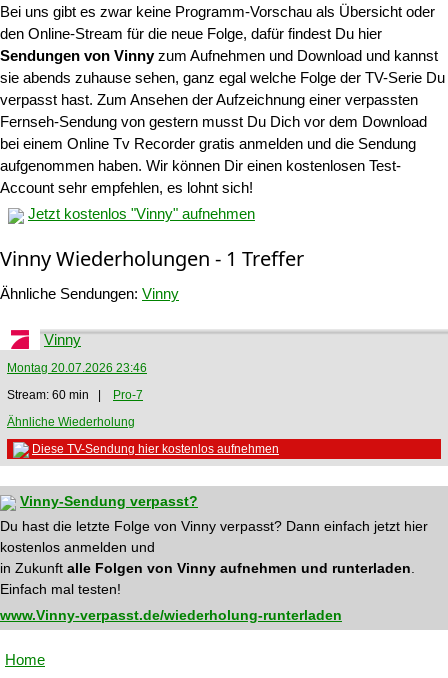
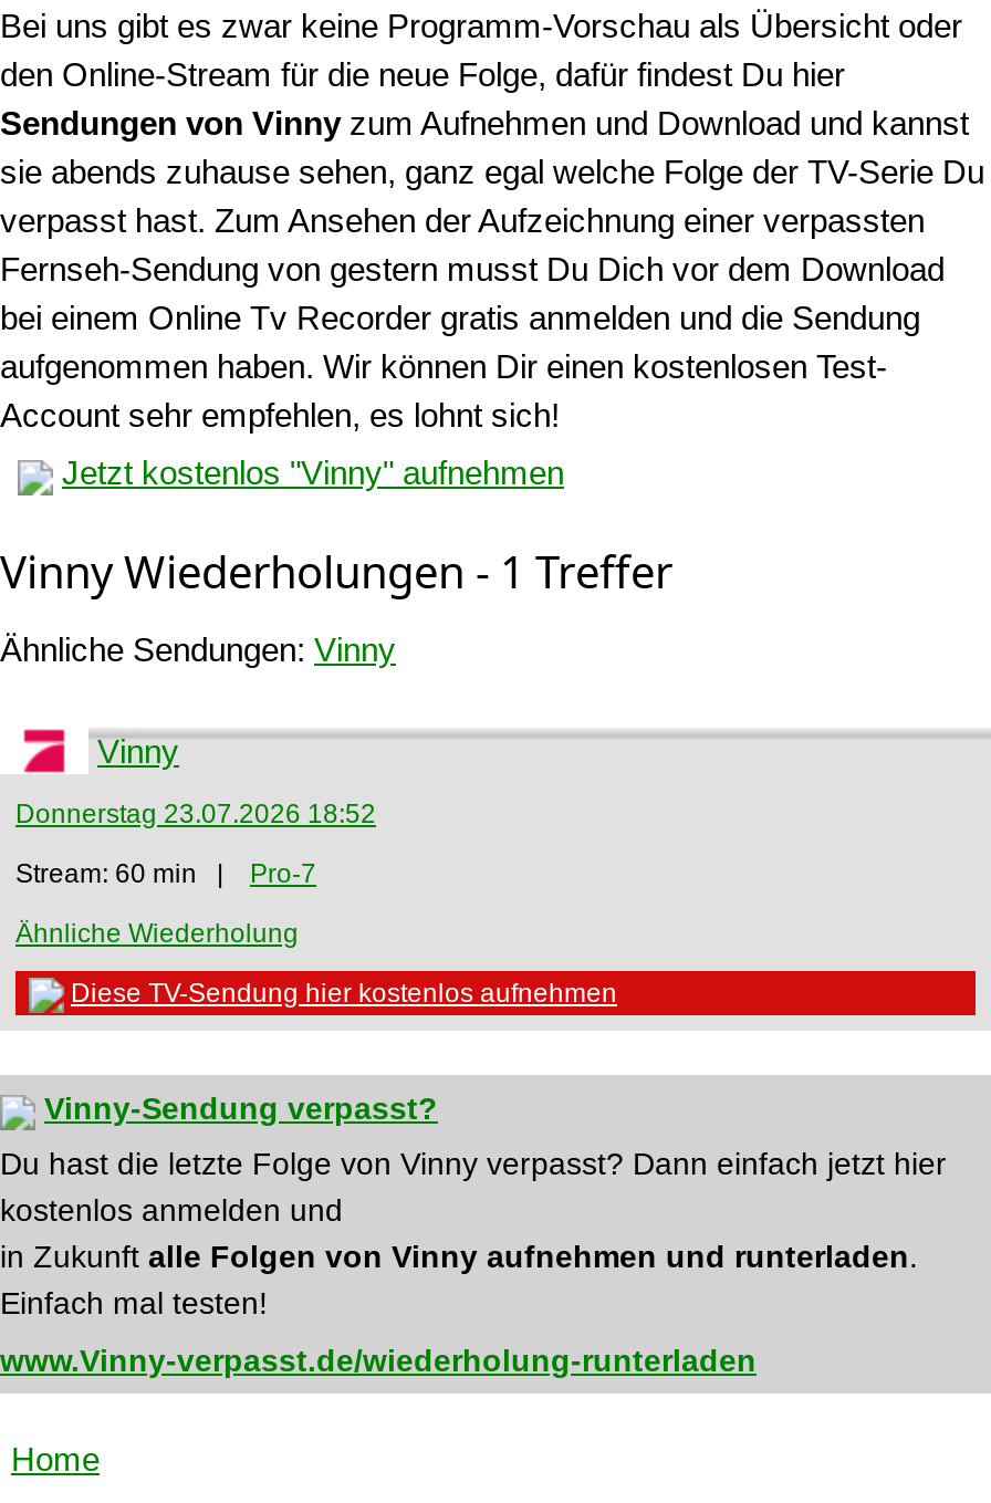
- Montag 20.07.2026 23:46
+ Donnerstag 23.07.2026 18:52
